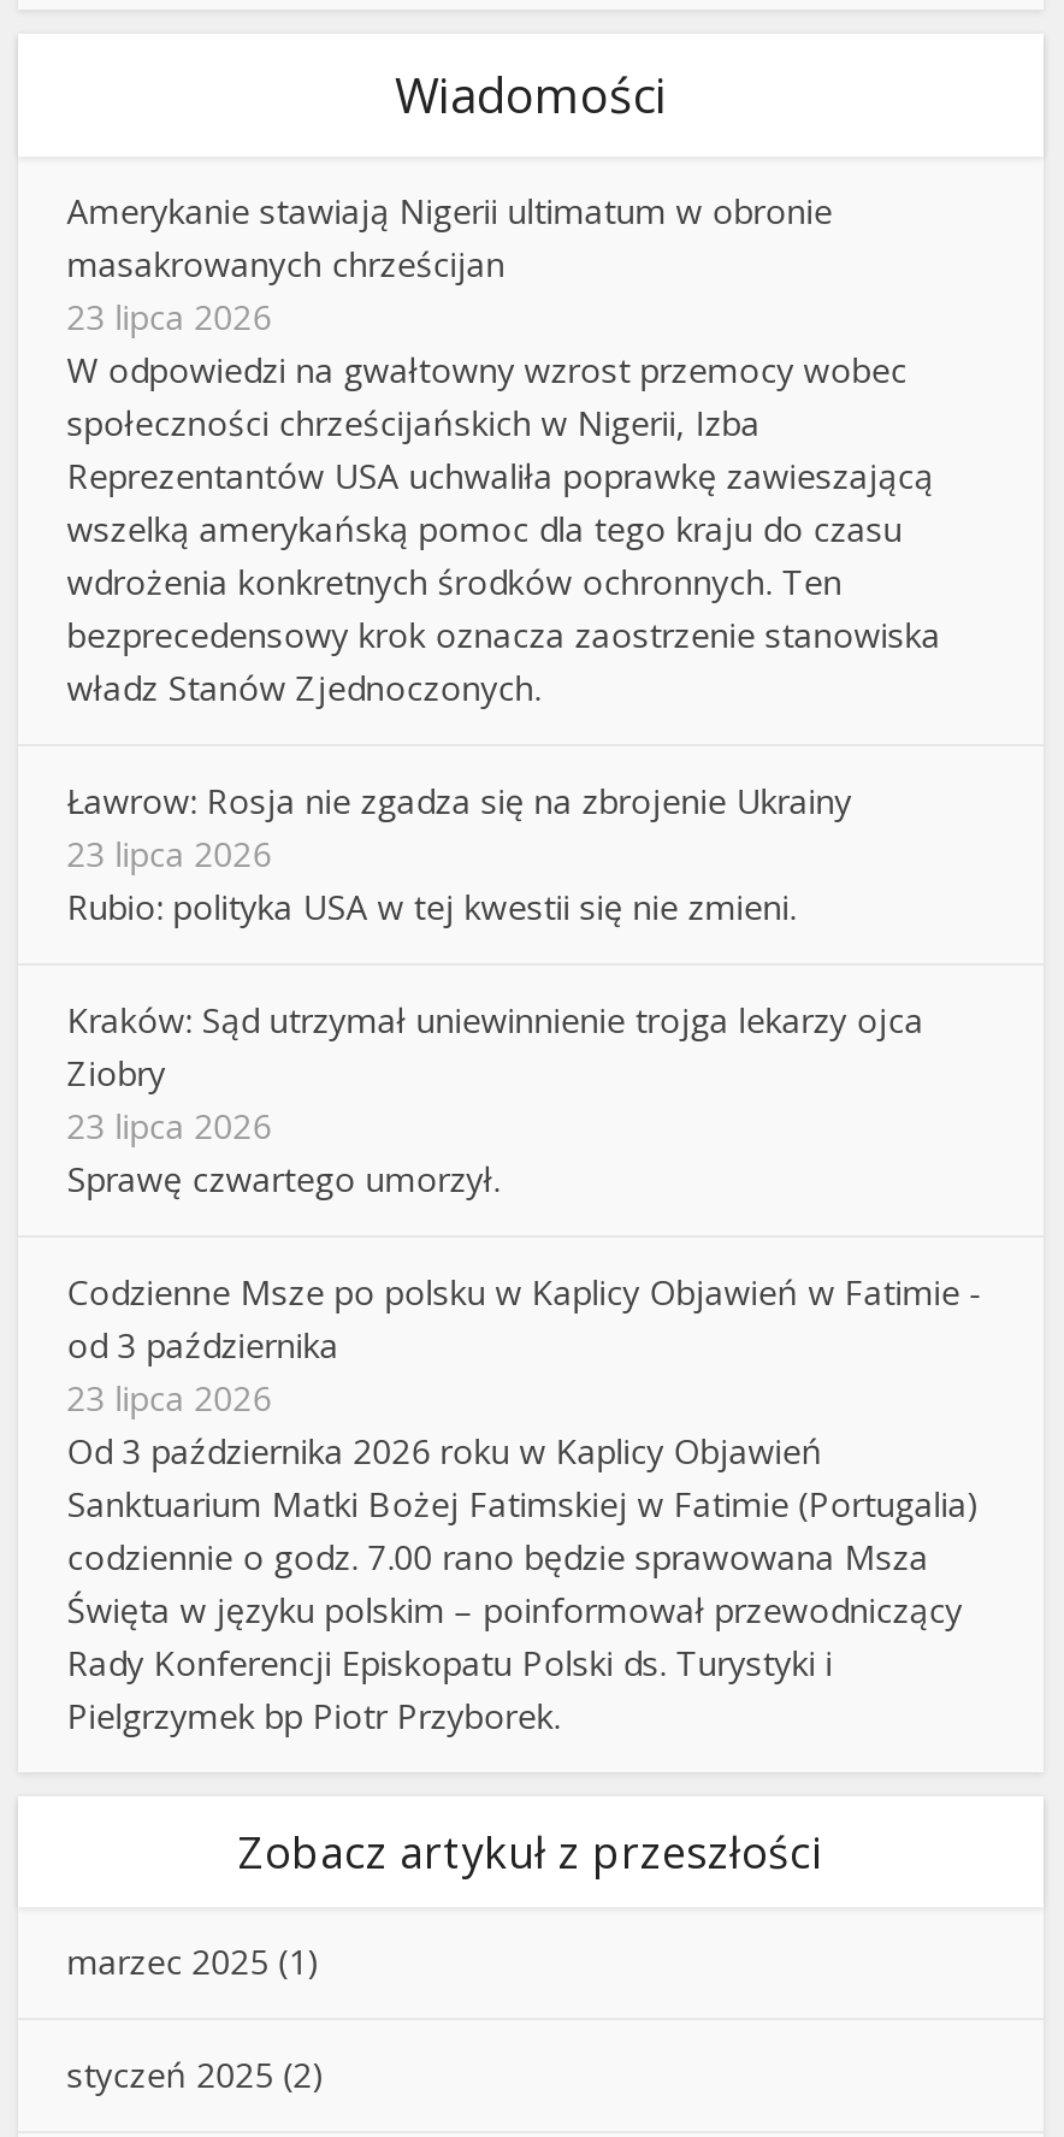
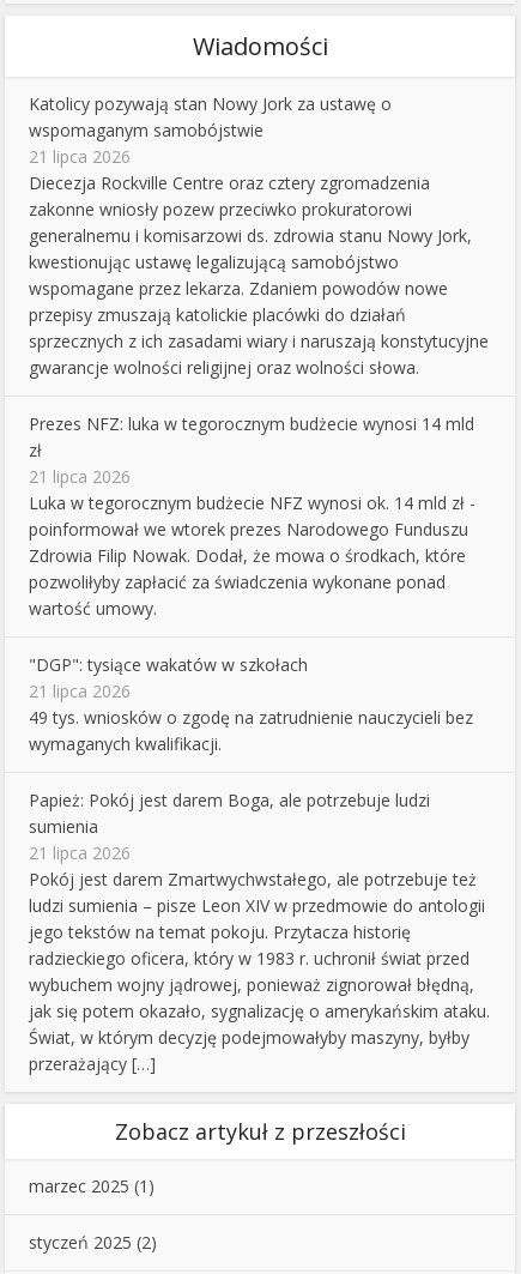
- Amerykanie stawiają Nigerii ultimatum w obronie
- masakrowanych chrześcijan
- 23 lipca 2026
- W odpowiedzi na gwałtowny wzrost przemocy wobec
- społeczności chrześcijańskich w Nigerii, Izba
- Reprezentantów USA uchwaliła poprawkę zawieszającą
- wszelką amerykańską pomoc dla tego kraju do czasu
- wdrożenia konkretnych środków ochronnych. Ten
- bezprecedensowy krok oznacza zaostrzenie stanowiska
- władz Stanów Zjednoczonych.
+ Katolicy pozywają stan Nowy Jork za ustawę o
+ wspomaganym samobójstwie
+ 21 lipca 2026
+ Diecezja Rockville Centre oraz cztery zgromadzenia
+ zakonne wniosły pozew przeciwko prokuratorowi
+ generalnemu i komisarzowi ds. zdrowia stanu Nowy Jork,
+ kwestionując ustawę legalizującą samobójstwo
+ wspomagane przez lekarza. Zdaniem powodów nowe
+ przepisy zmuszają katolickie placówki do działań
+ sprzecznych z ich zasadami wiary i naruszają konstytucyjne
+ gwarancje wolności religijnej oraz wolności słowa.

- Ławrow: Rosja nie zgadza się na zbrojenie Ukrainy
- 23 lipca 2026
- Rubio: polityka USA w tej kwestii się nie zmieni.
+ Prezes NFZ: luka w tegorocznym budżecie wynosi 14 mld
+ zł
+ 21 lipca 2026
+ Luka w tegorocznym budżecie NFZ wynosi ok. 14 mld zł -
+ poinformował we wtorek prezes Narodowego Funduszu
+ Zdrowia Filip Nowak. Dodał, że mowa o środkach, które
+ pozwoliłyby zapłacić za świadczenia wykonane ponad
+ wartość umowy.

- Kraków: Sąd utrzymał uniewinnienie trojga lekarzy ojca
- Ziobry
- 23 lipca 2026
- Sprawę czwartego umorzył.
+ "DGP": tysiące wakatów w szkołach
+ 21 lipca 2026
+ 49 tys. wniosków o zgodę na zatrudnienie nauczycieli bez
+ wymaganych kwalifikacji.

- Codzienne Msze po polsku w Kaplicy Objawień w Fatimie -
- od 3 października
- 23 lipca 2026
- Od 3 października 2026 roku w Kaplicy Objawień
- Sanktuarium Matki Bożej Fatimskiej w Fatimie (Portugalia)
- codziennie o godz. 7.00 rano będzie sprawowana Msza
- Święta w języku polskim – poinformował przewodniczący
- Rady Konferencji Episkopatu Polski ds. Turystyki i
- Pielgrzymek bp Piotr Przyborek.
+ Papież: Pokój jest darem Boga, ale potrzebuje ludzi
+ sumienia
+ 21 lipca 2026
+ Pokój jest darem Zmartwychwstałego, ale potrzebuje też
+ ludzi sumienia – pisze Leon XIV w przedmowie do antologii
+ jego tekstów na temat pokoju. Przytacza historię
+ radzieckiego oficera, który w 1983 r. uchronił świat przed
+ wybuchem wojny jądrowej, ponieważ zignorował błędną,
+ jak się potem okazało, sygnalizację o amerykańskim ataku.
+ Świat, w którym decyzję podejmowałyby maszyny, byłby
+ przerażający […]
